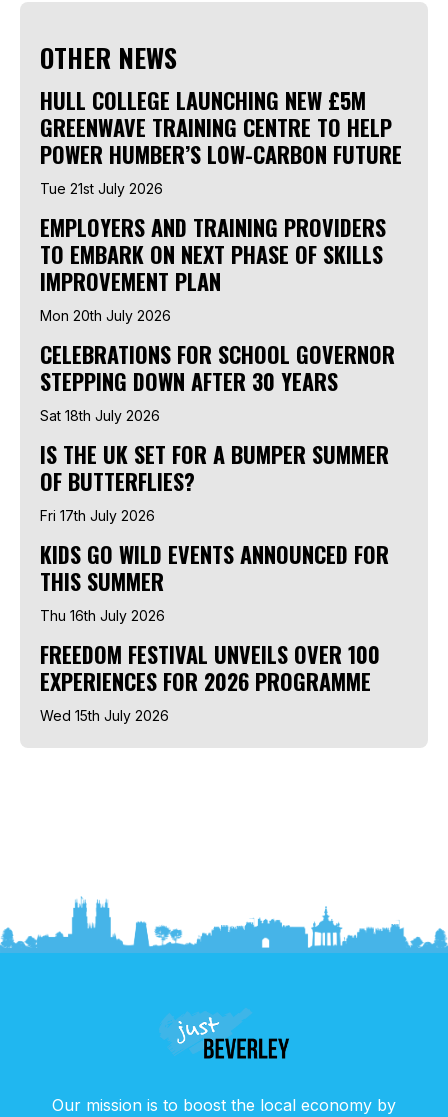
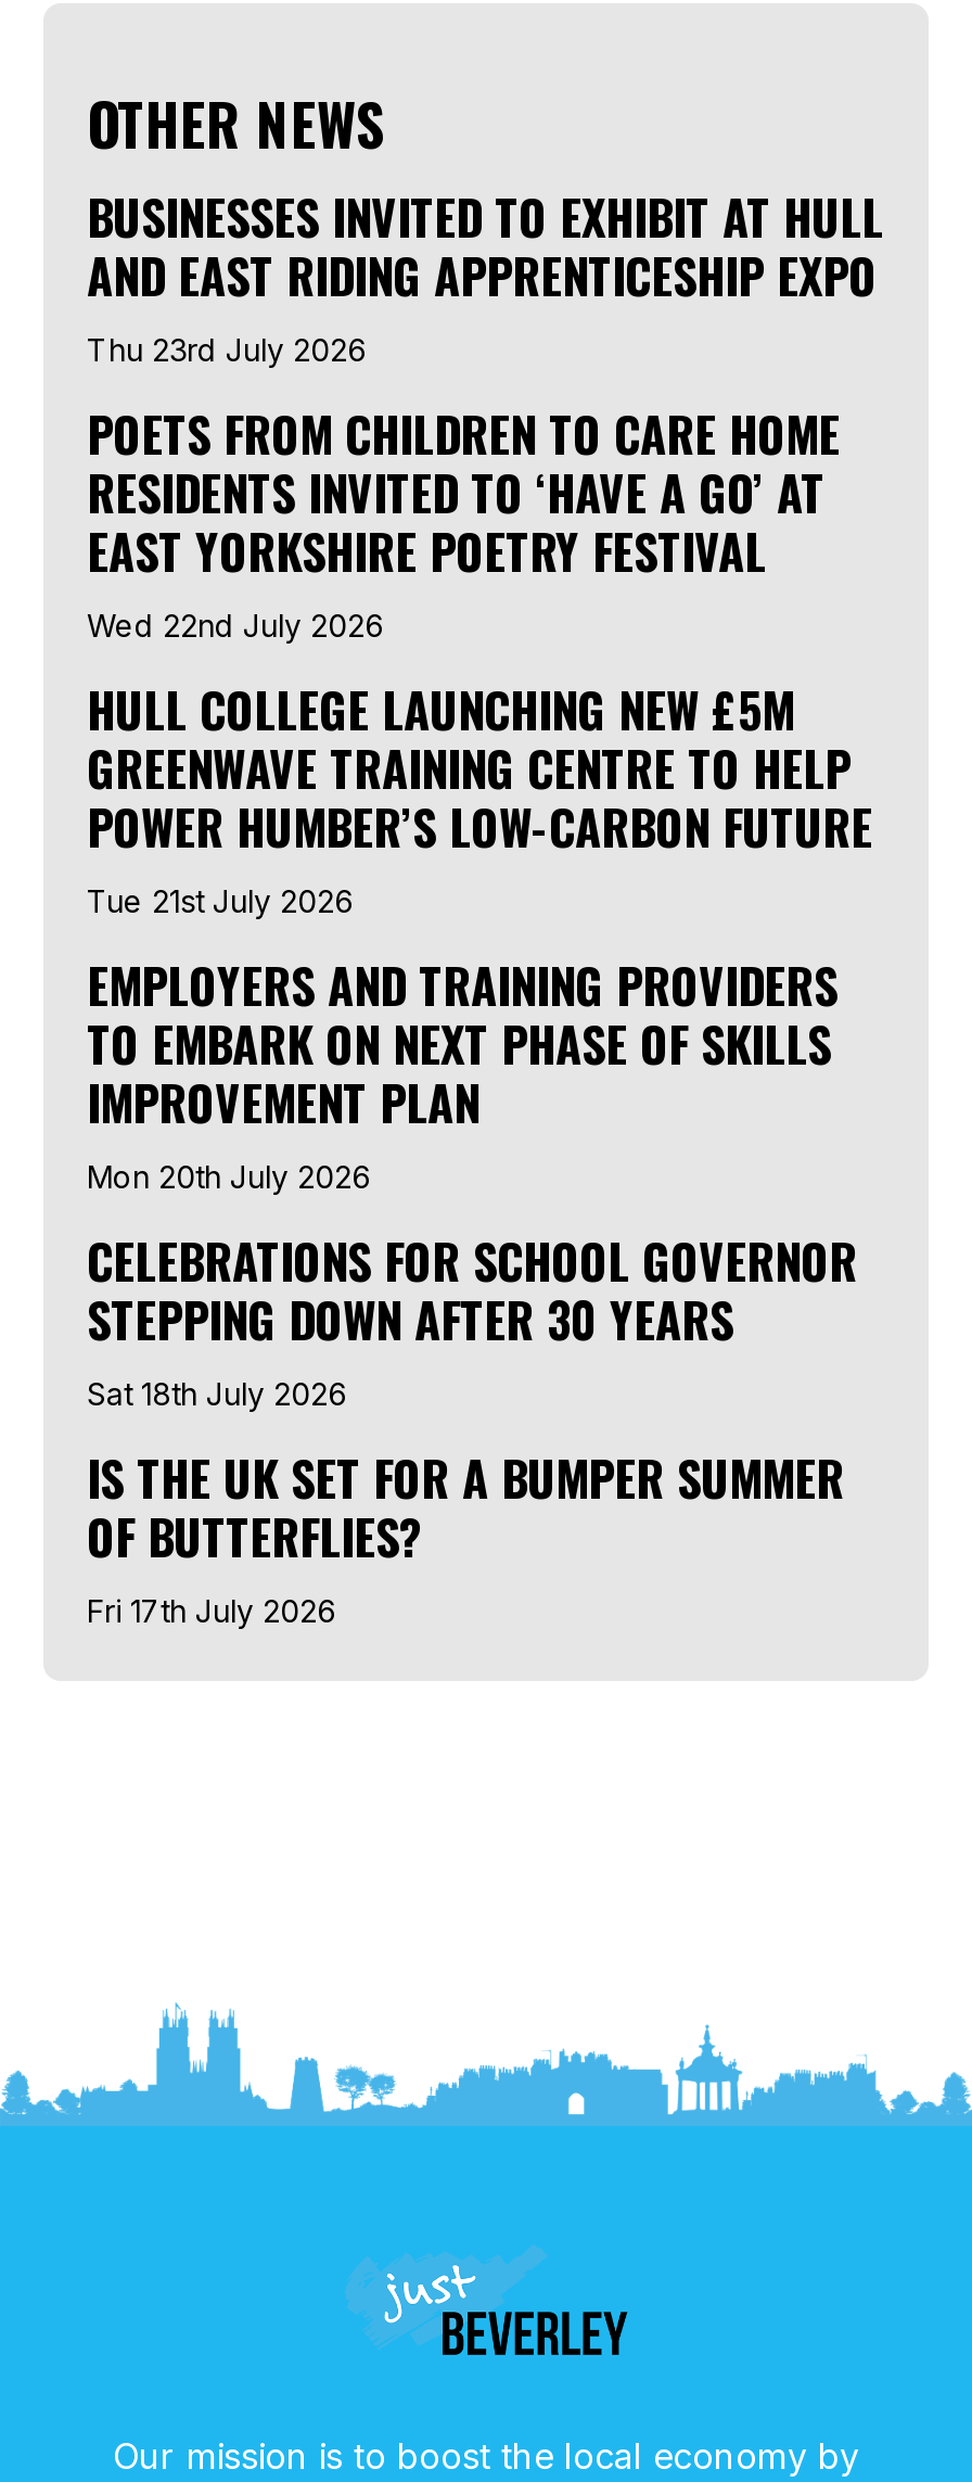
+ BUSINESSES INVITED TO EXHIBIT AT HULL
+ AND EAST RIDING APPRENTICESHIP EXPO
+ Thu 23rd July 2026
+ POETS FROM CHILDREN TO CARE HOME
+ RESIDENTS INVITED TO ‘HAVE A GO’ AT
+ EAST YORKSHIRE POETRY FESTIVAL
+ Wed 22nd July 2026

moved down: HULL COLLEGE LAUNCHING NEW £5M | GREENWAVE TRAINING CENTRE TO HELP | POWER HUMBER’S LOW-CARBON FUTURE | ... | OF BUTTERFLIES? | Fri 17th July 2026

- KIDS GO WILD EVENTS ANNOUNCED FOR
- THIS SUMMER
- Thu 16th July 2026
- FREEDOM FESTIVAL UNVEILS OVER 100
- EXPERIENCES FOR 2026 PROGRAMME
- Wed 15th July 2026
